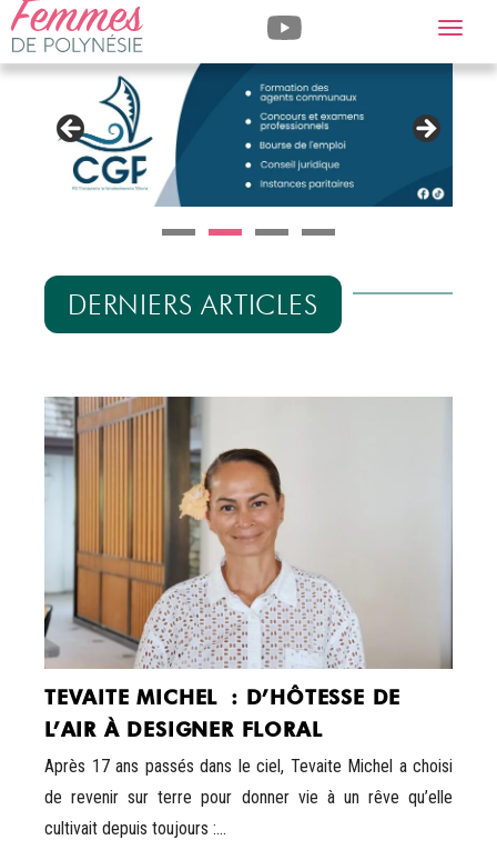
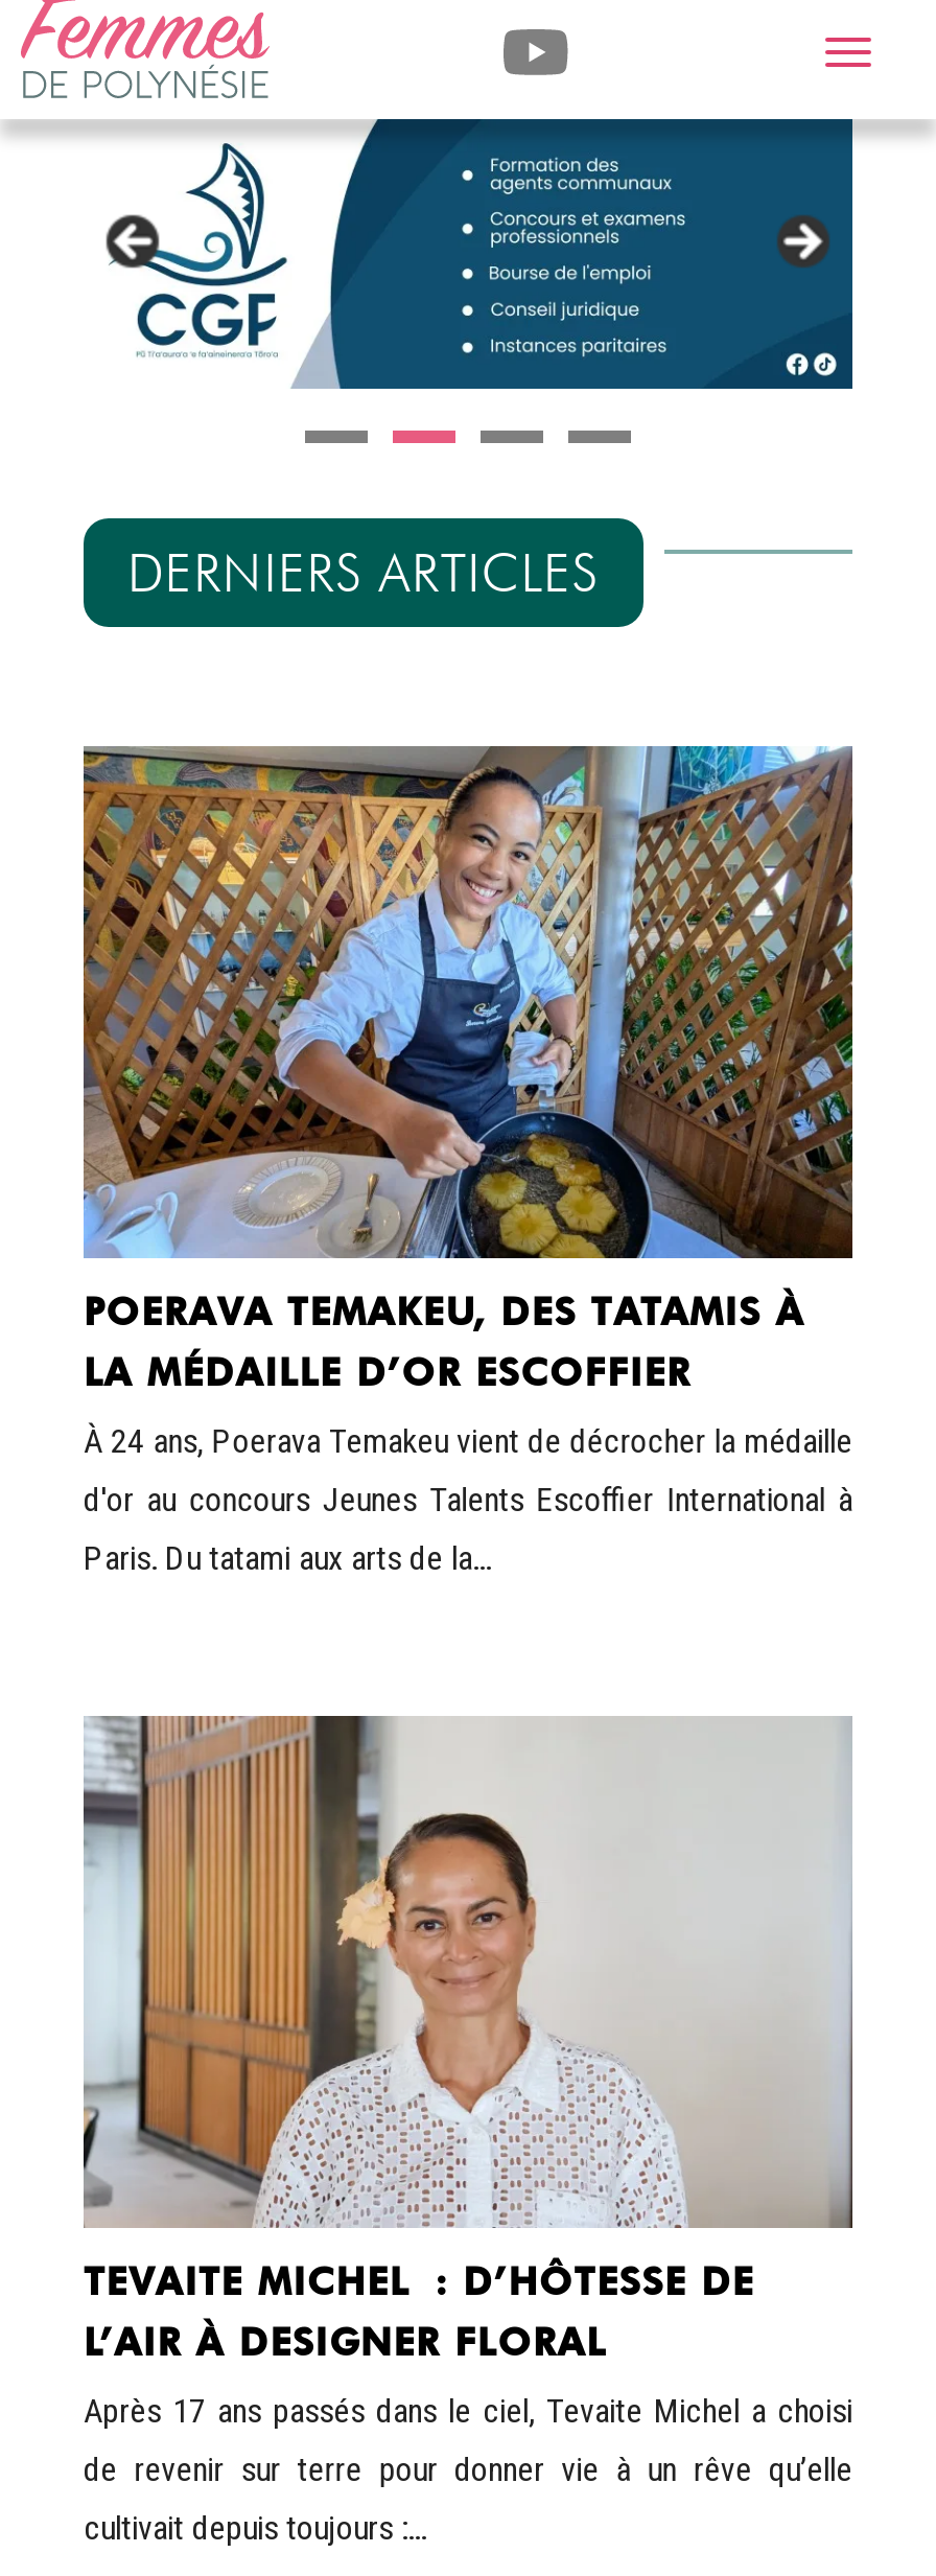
+ [image]
+ POERAVA TEMAKEU, DES TATAMIS À
+ LA MÉDAILLE D’OR ESCOFFIER
+ À 24 ans, Poerava Temakeu vient de décrocher la médaille
+ d'or au concours Jeunes Talents Escoffier International à
+ Paris. Du tatami aux arts de la...
